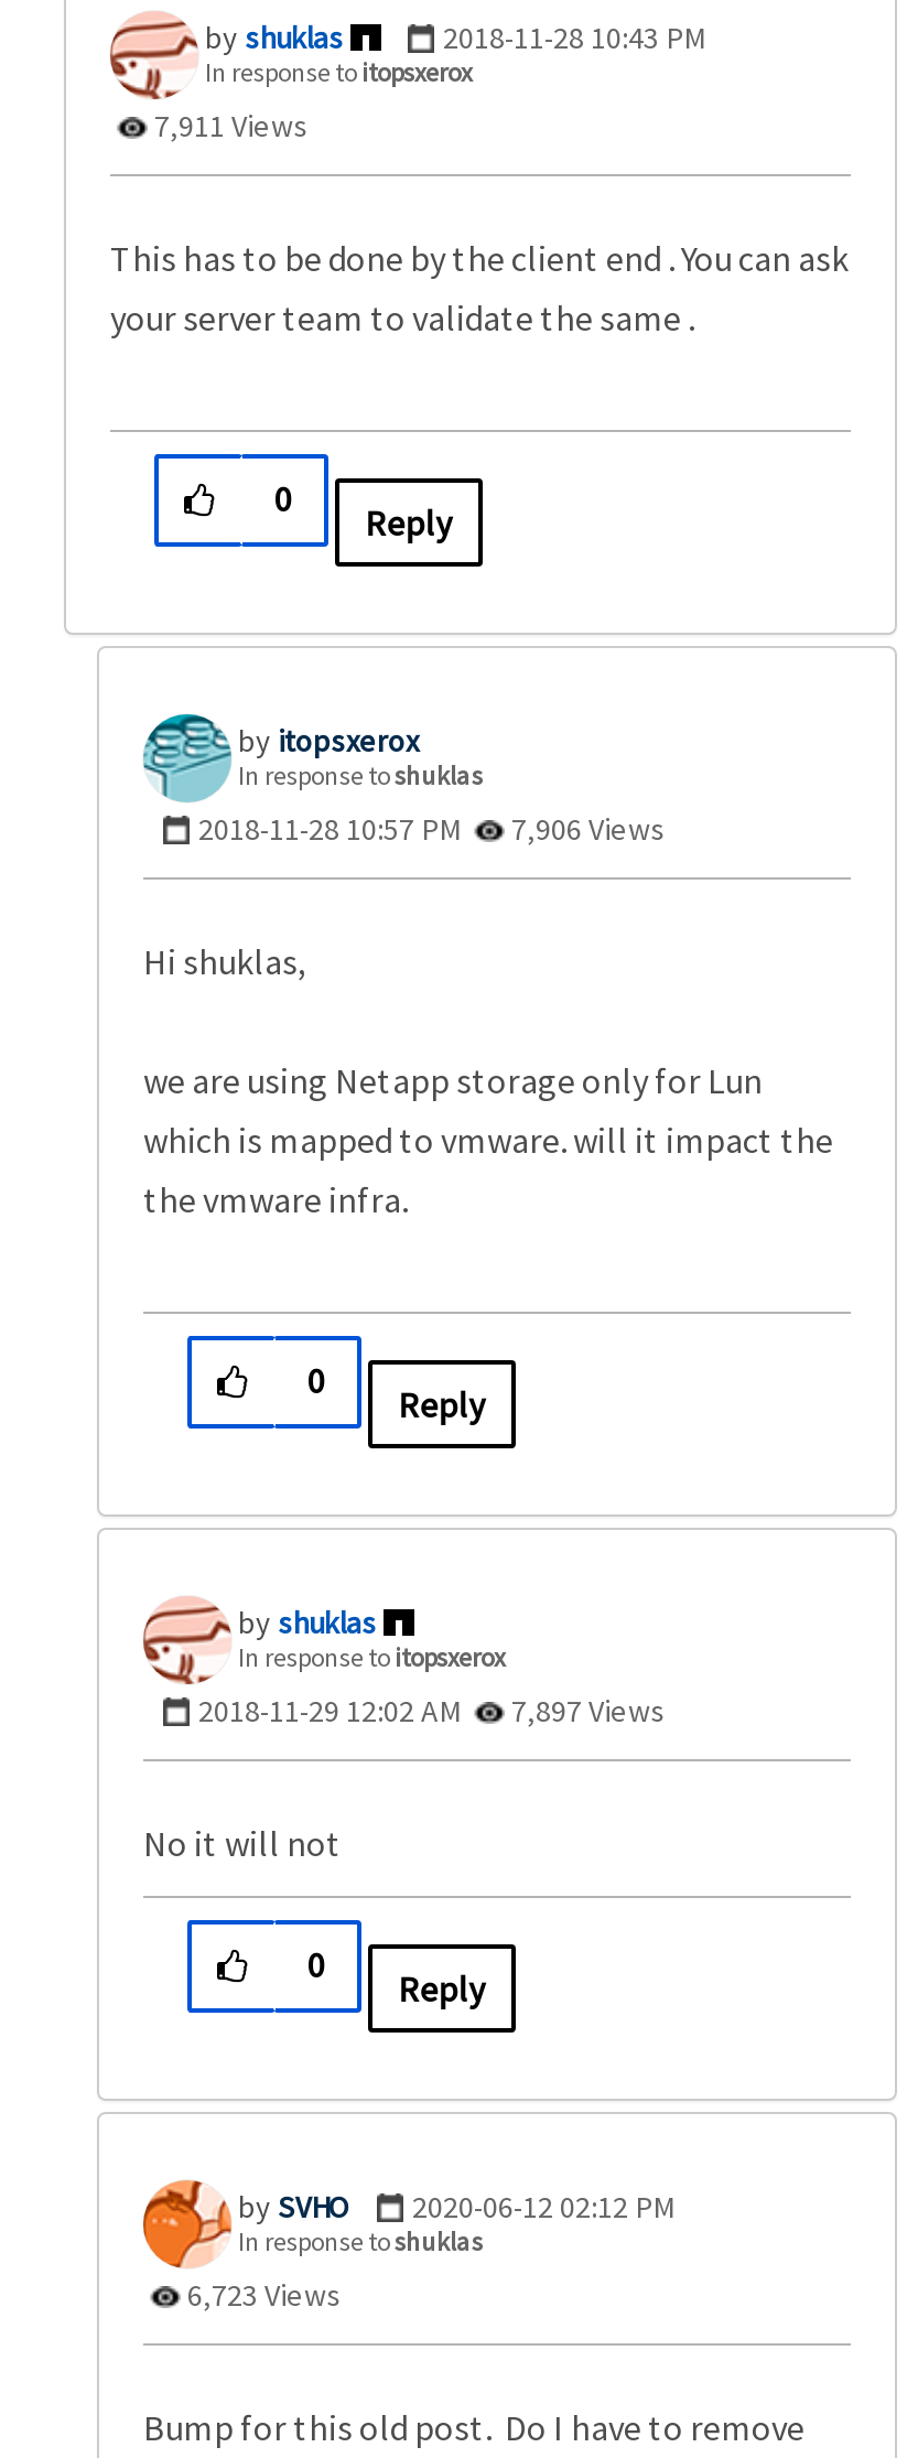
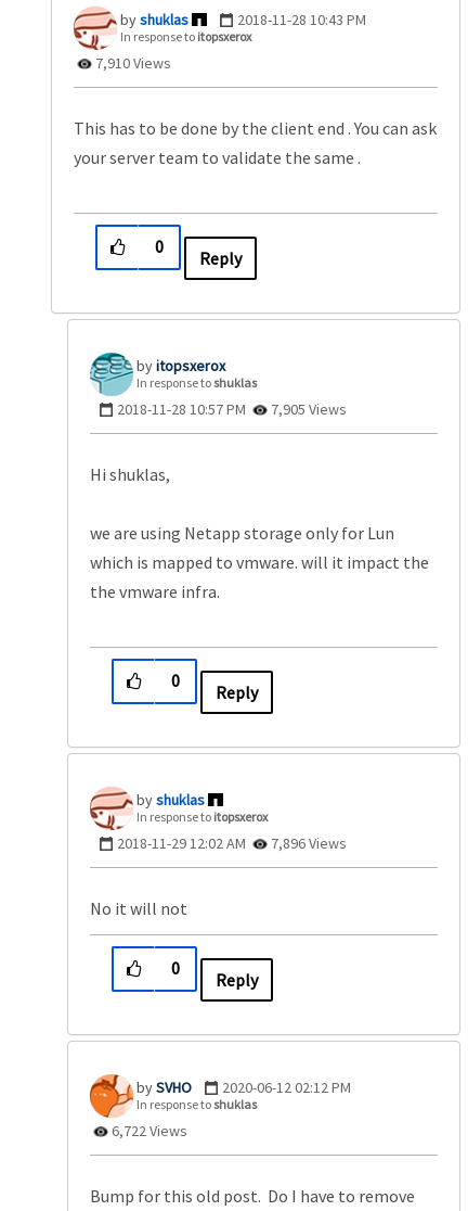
- 7,911 Views
+ 7,910 Views

- 2018-11-28 10:57 PM 7,906 Views
+ 2018-11-28 10:57 PM 7,905 Views

- 2018-11-29 12:02 AM 7,897 Views
+ 2018-11-29 12:02 AM 7,896 Views

- 6,723 Views
+ 6,722 Views
